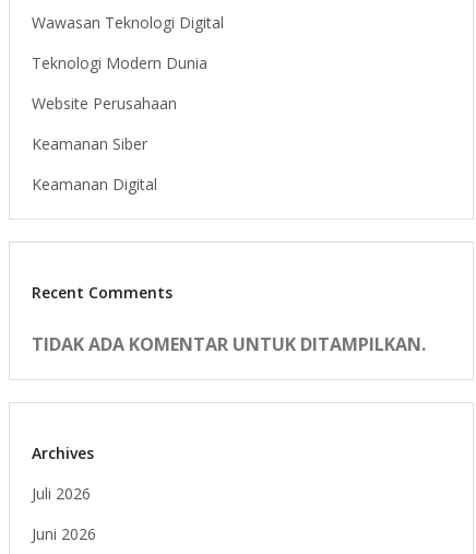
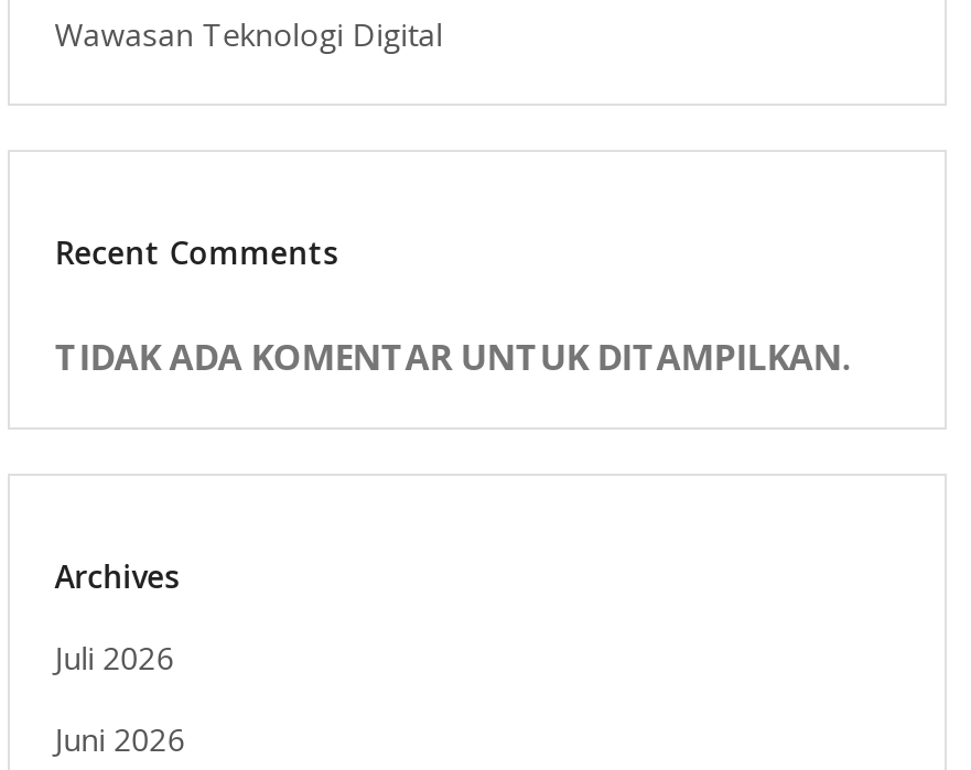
- Teknologi Modern Dunia
- Website Perusahaan
- Keamanan Siber
- Keamanan Digital
